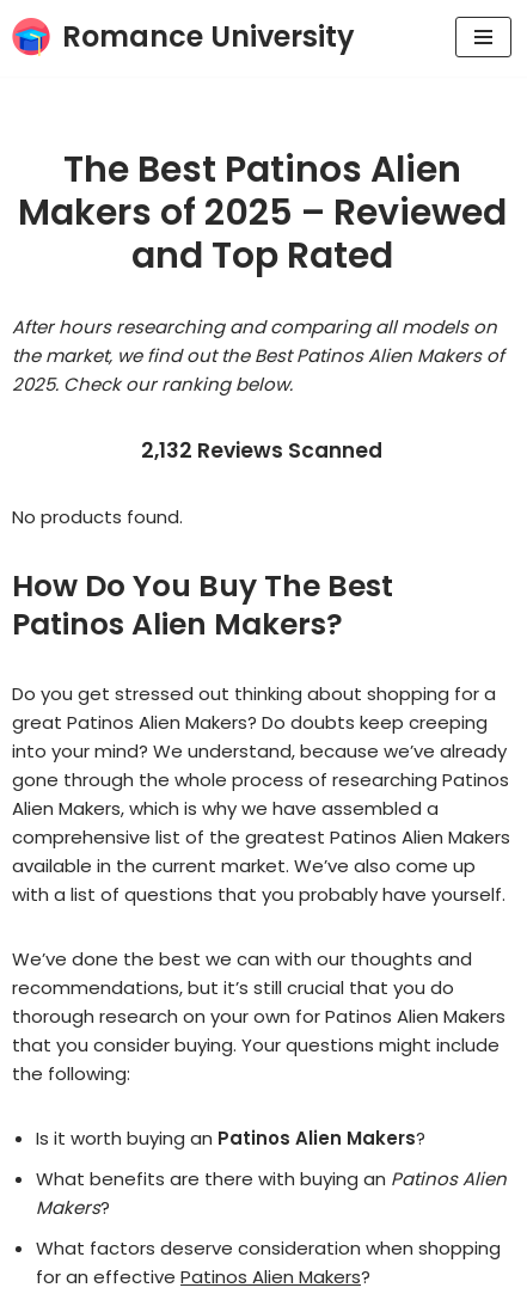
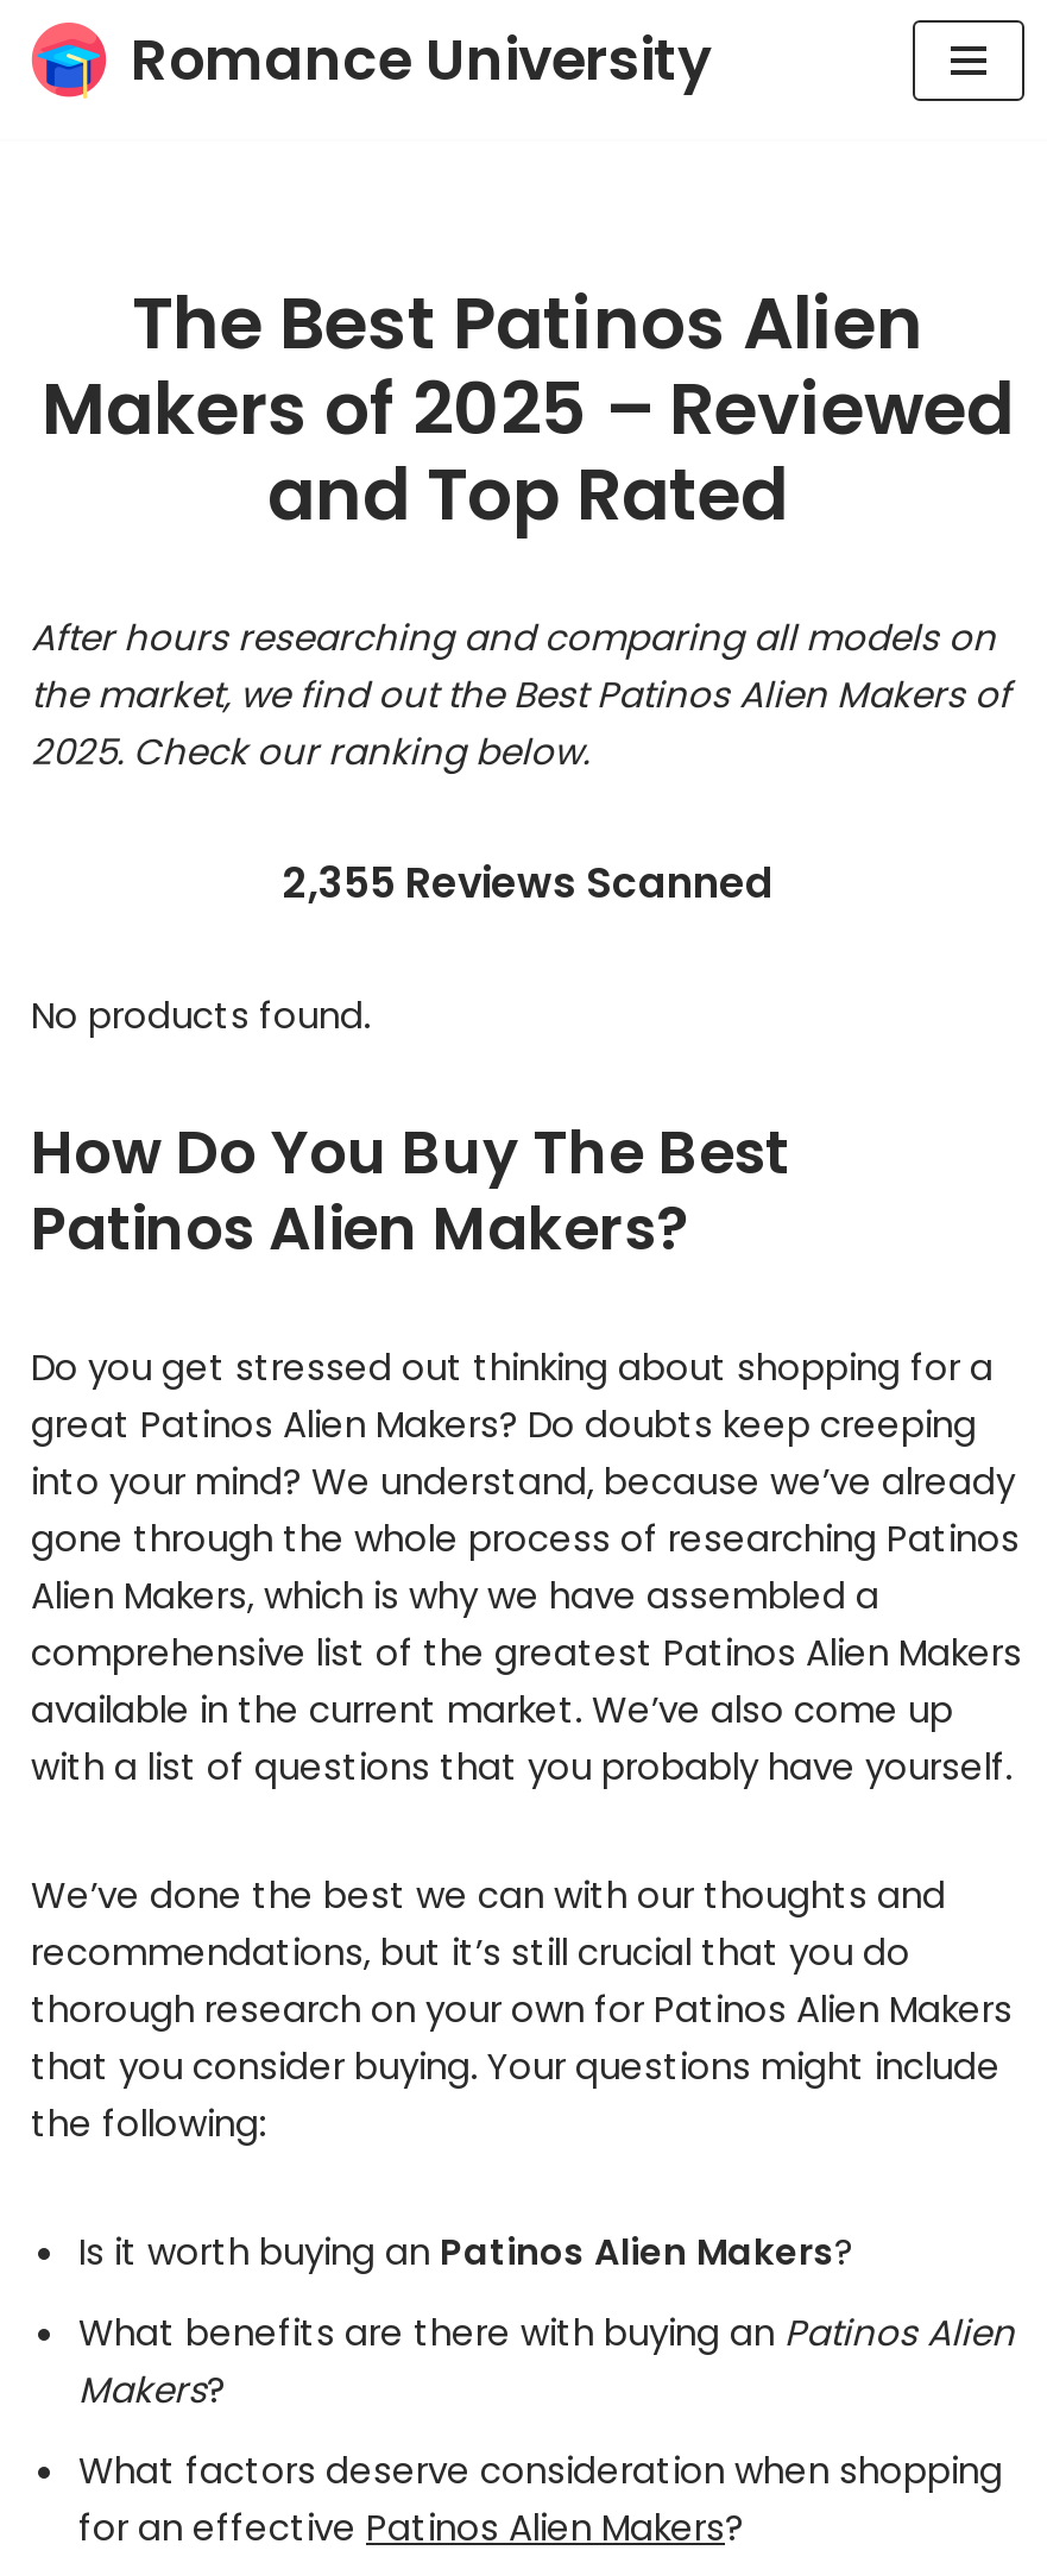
- 2,132 Reviews Scanned
+ 2,355 Reviews Scanned
